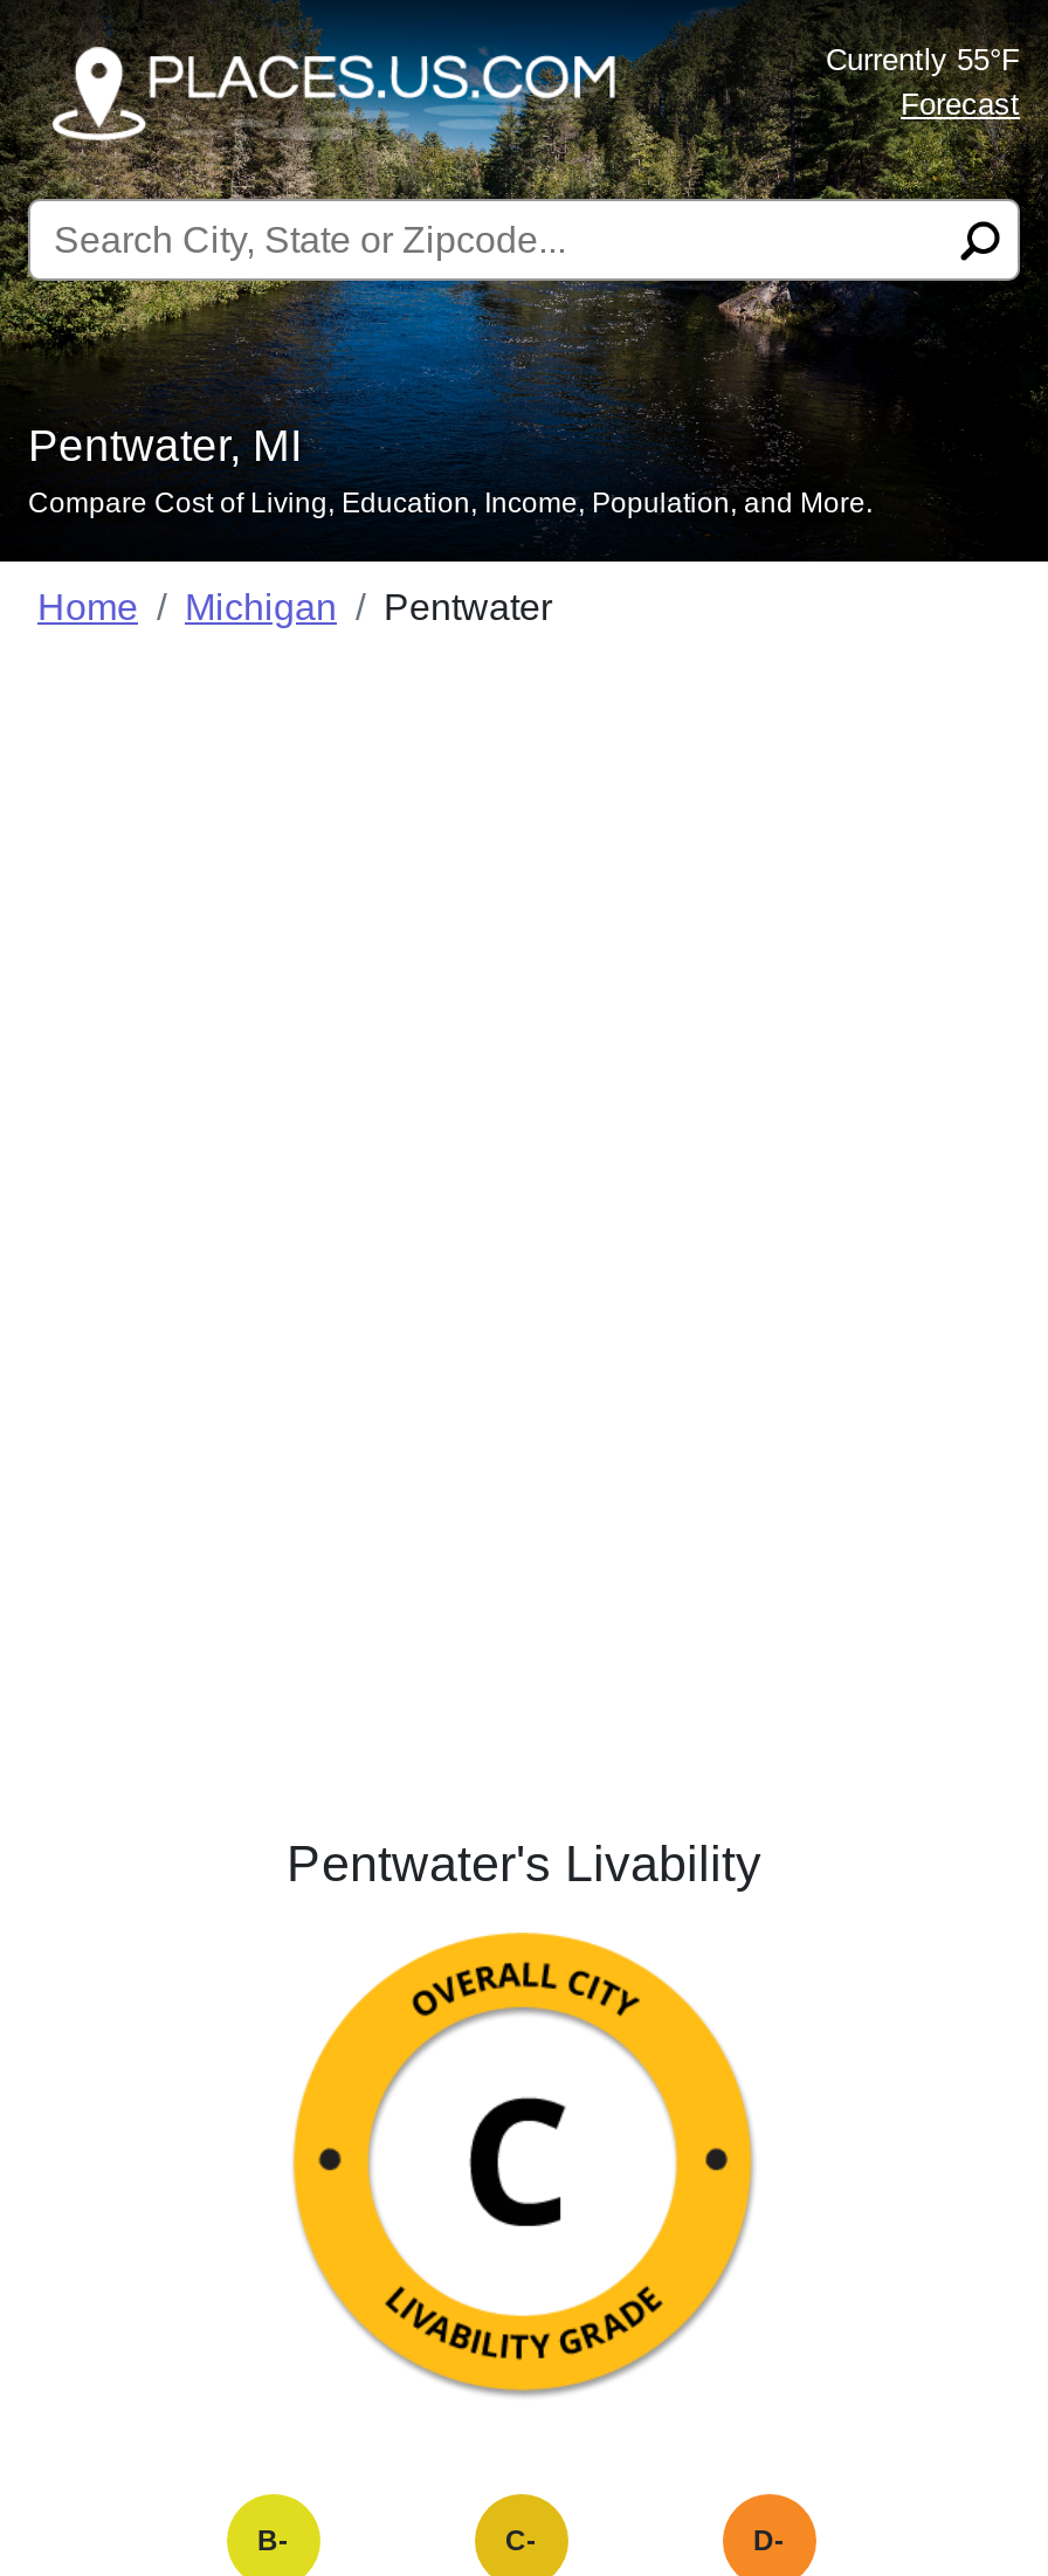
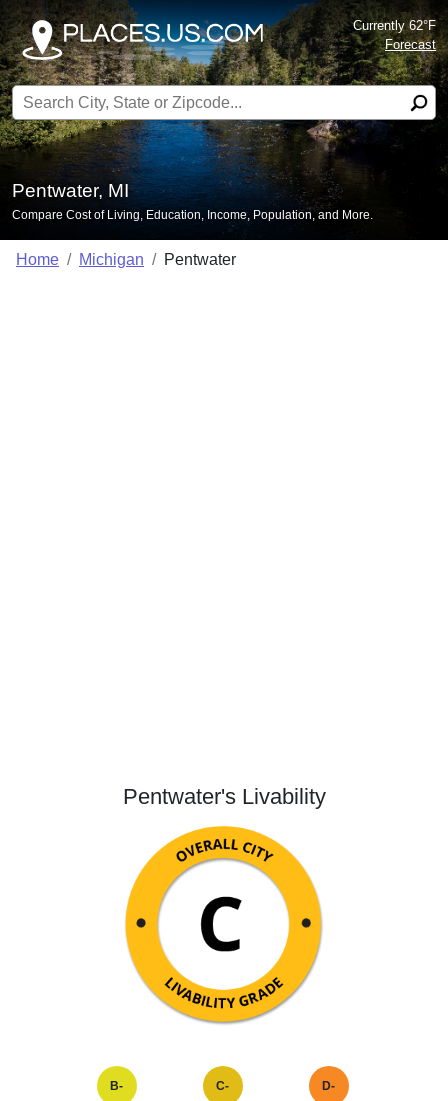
- Currently 55°F
+ Currently 62°F
